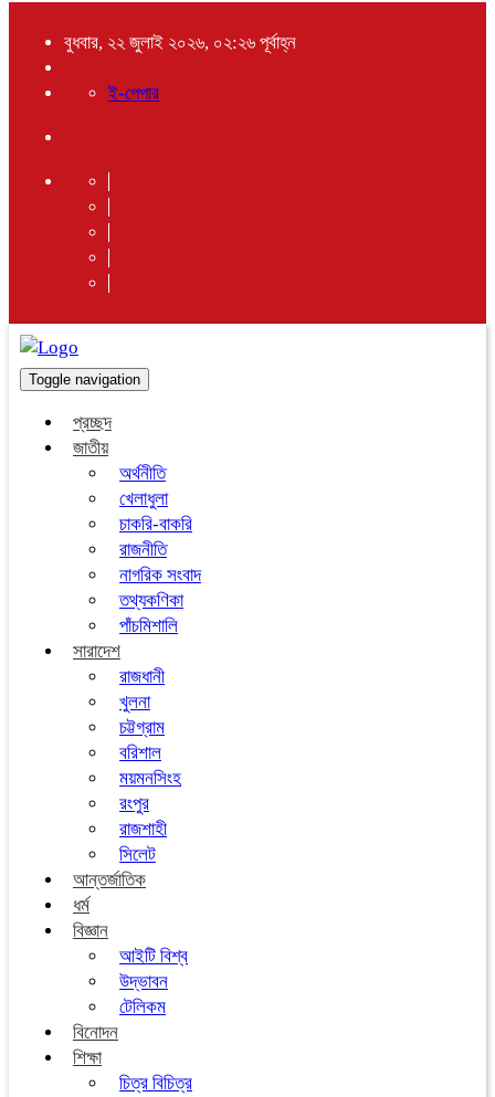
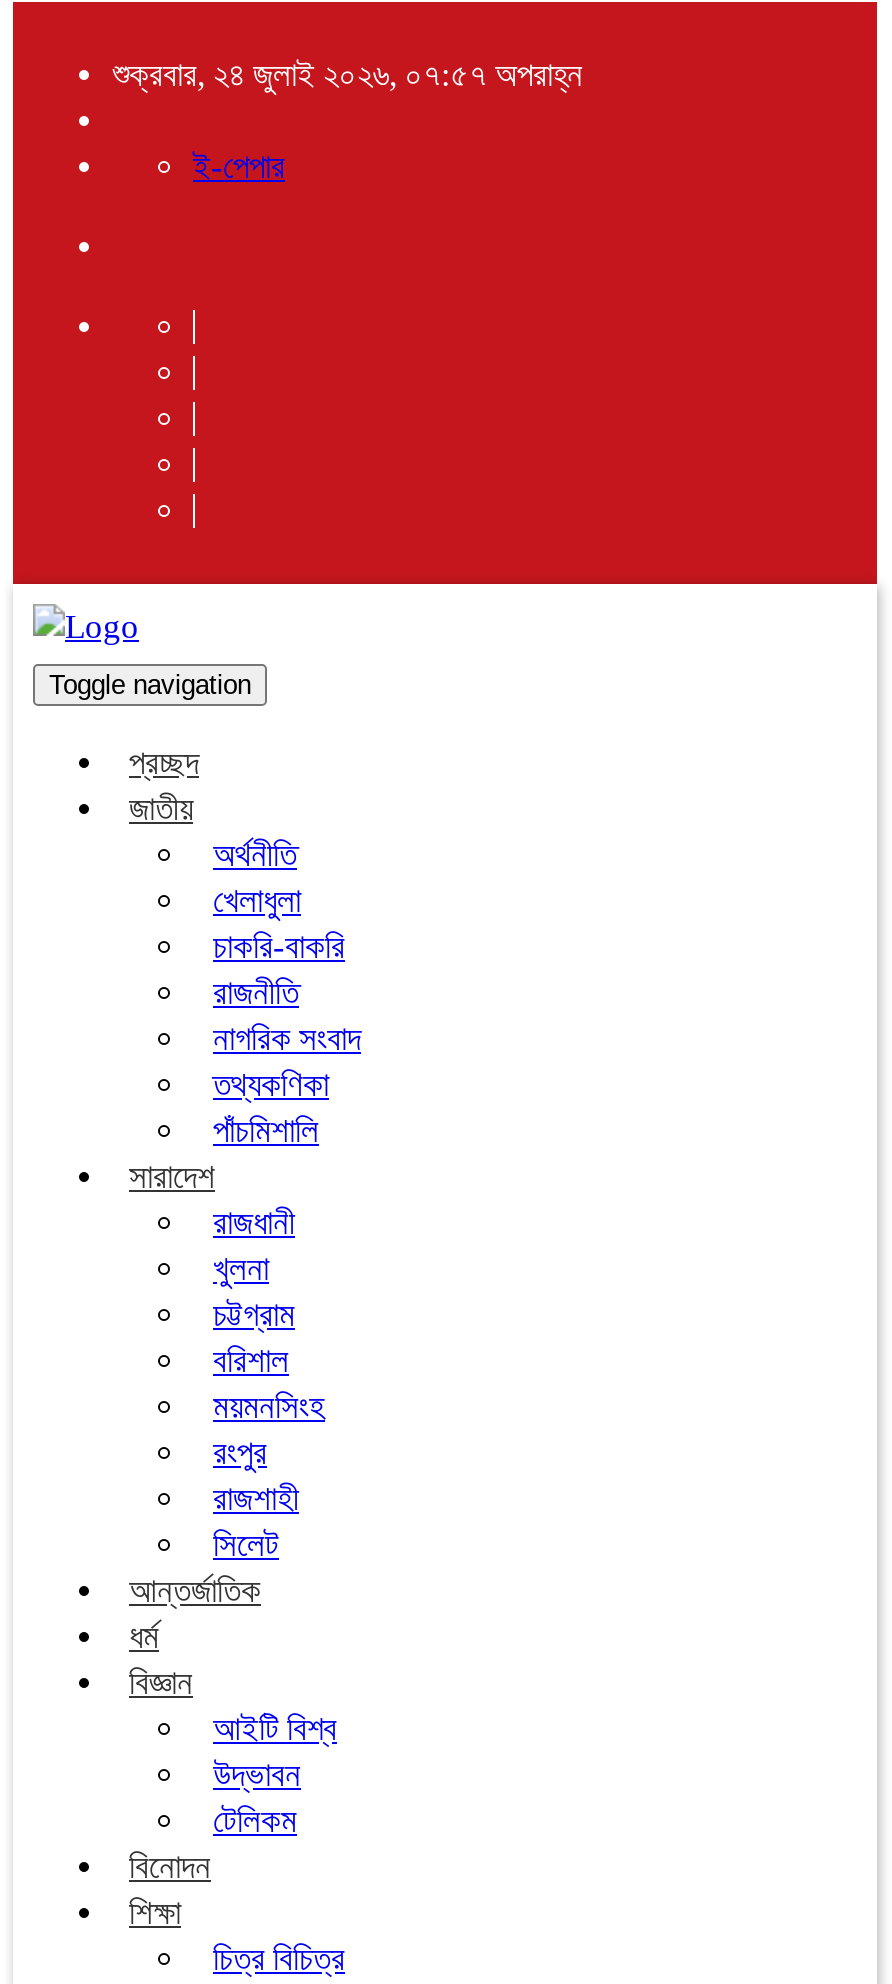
- বুধবার, ২২ জুলাই ২০২৬, ০২:২৬ পূর্বাহ্ন
+ শুক্রবার, ২৪ জুলাই ২০২৬, ০৭:৫৭ অপরাহ্ন
